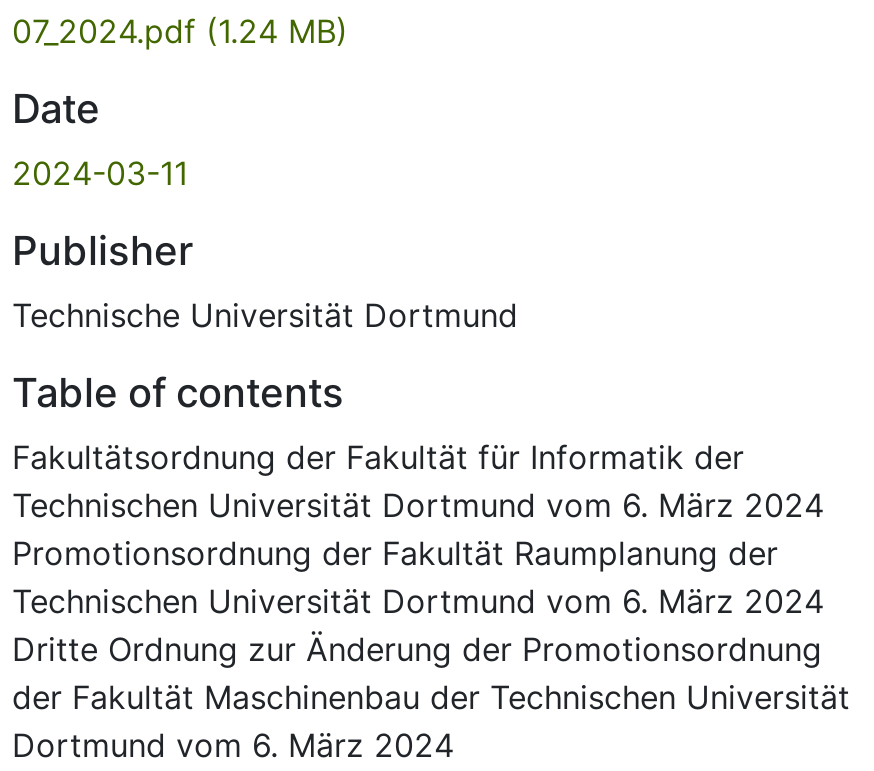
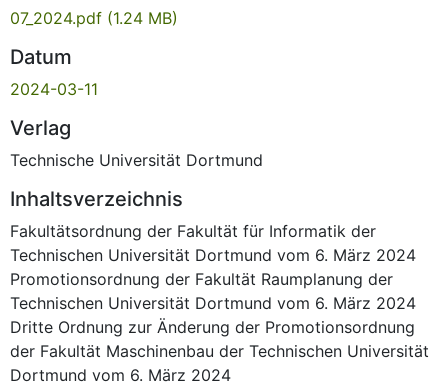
- Date
+ Datum

- Publisher
+ Verlag

- Table of contents
+ Inhaltsverzeichnis
